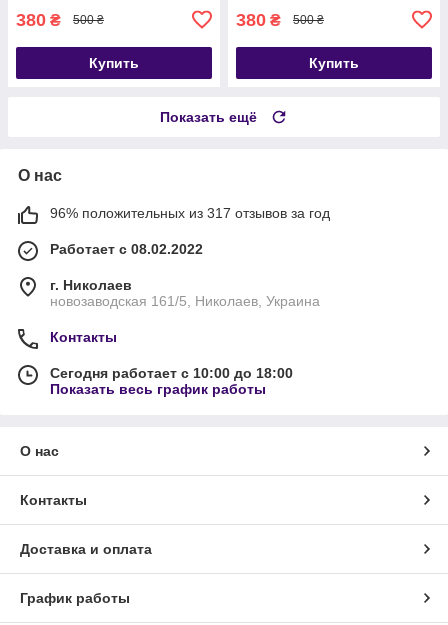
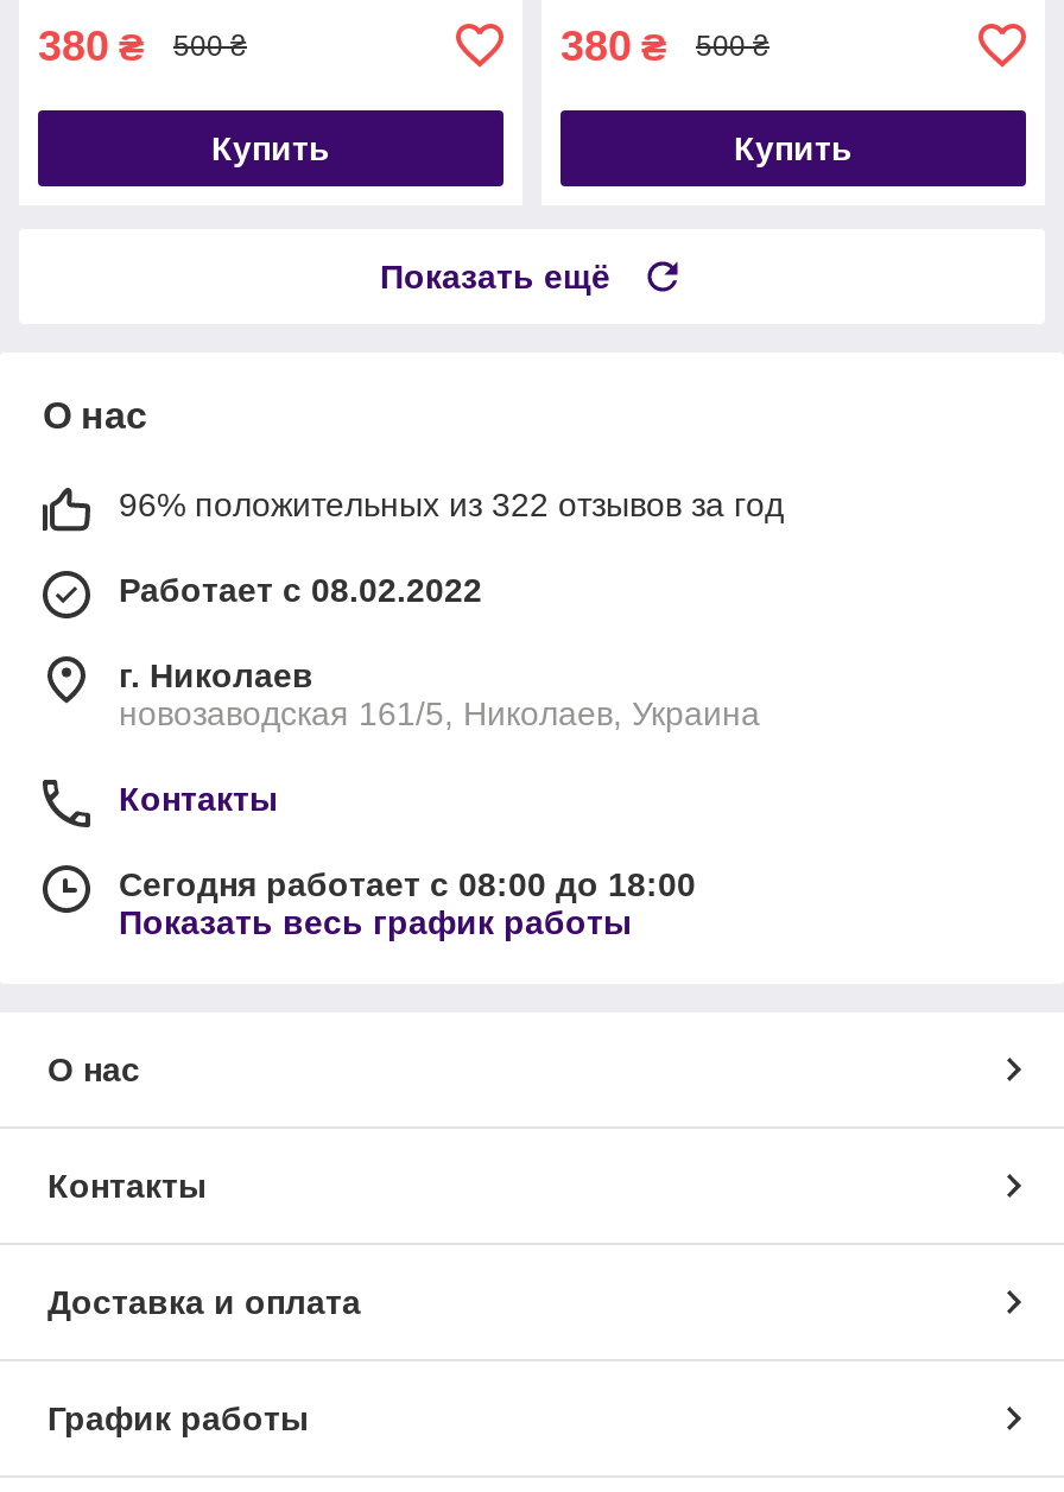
- 96% положительных из 317 отзывов за год
+ 96% положительных из 322 отзывов за год

- Сегодня работает с 10:00 до 18:00
+ Сегодня работает с 08:00 до 18:00
